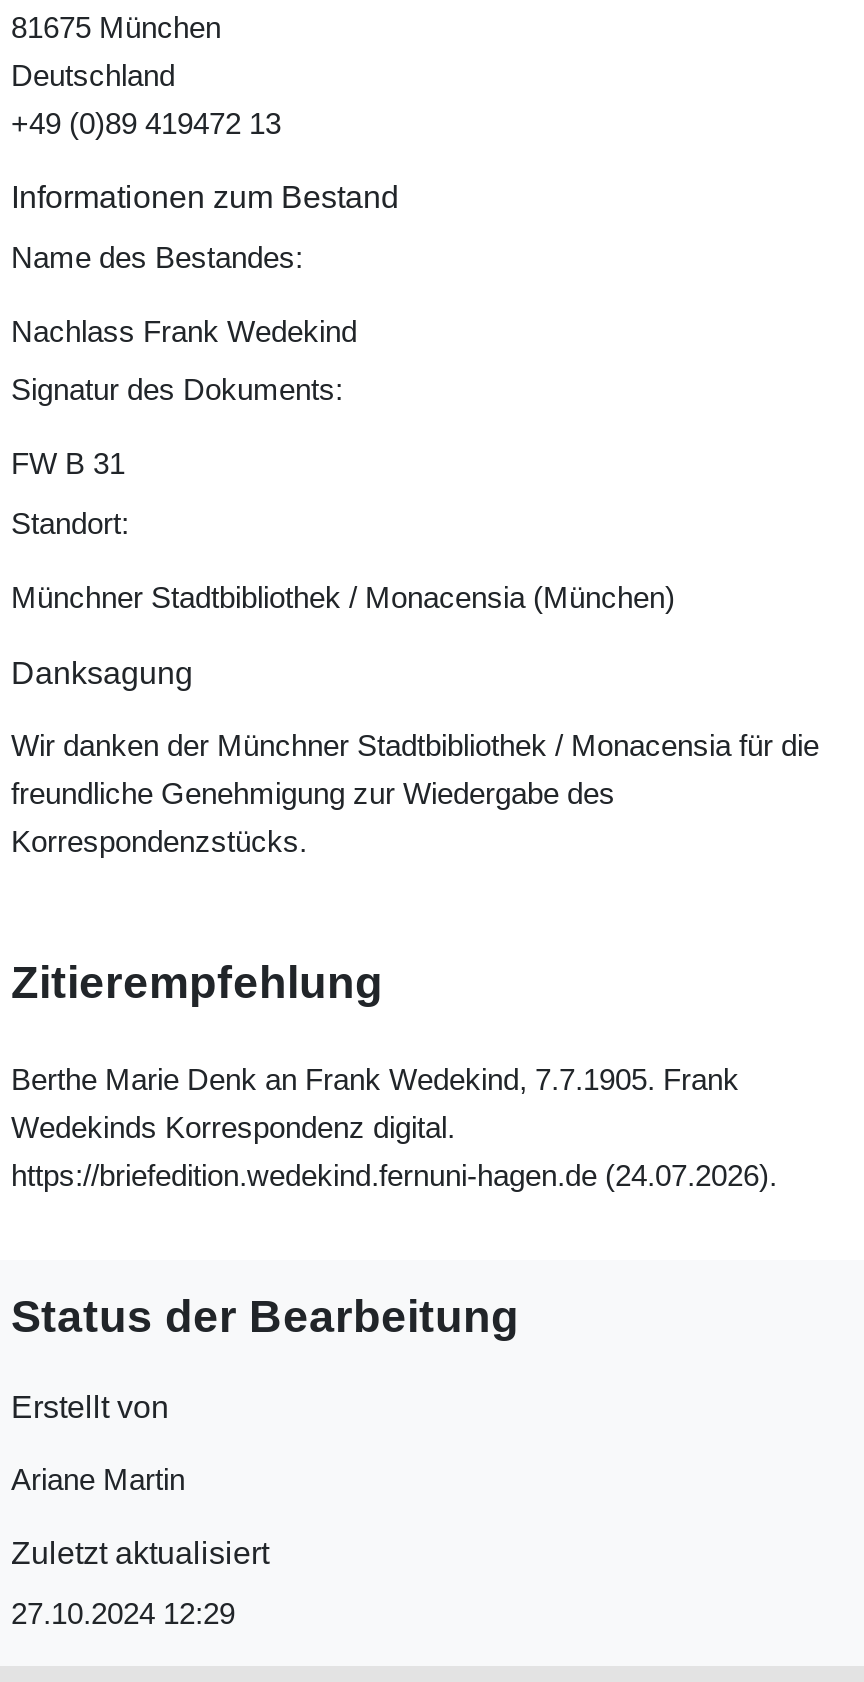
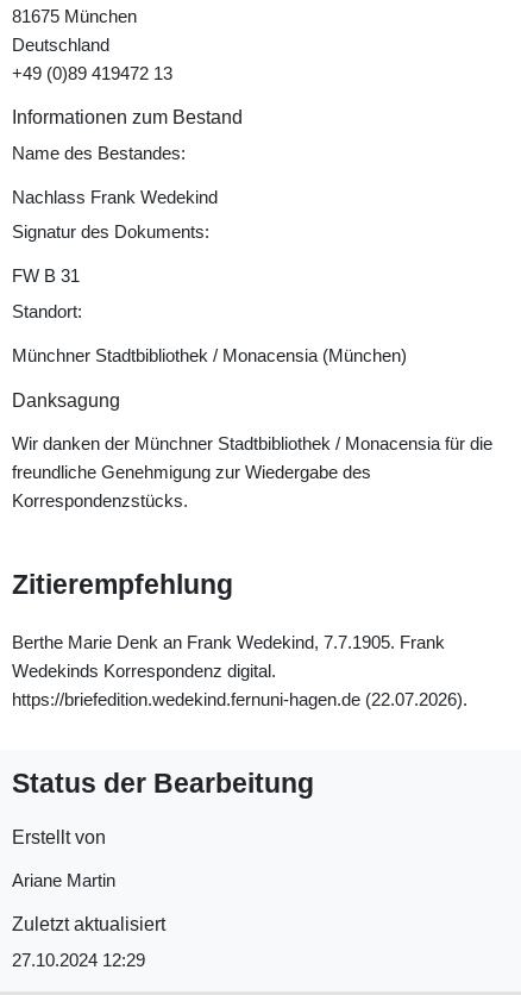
- https://briefedition.wedekind.fernuni-hagen.de (24.07.2026).
+ https://briefedition.wedekind.fernuni-hagen.de (22.07.2026).
